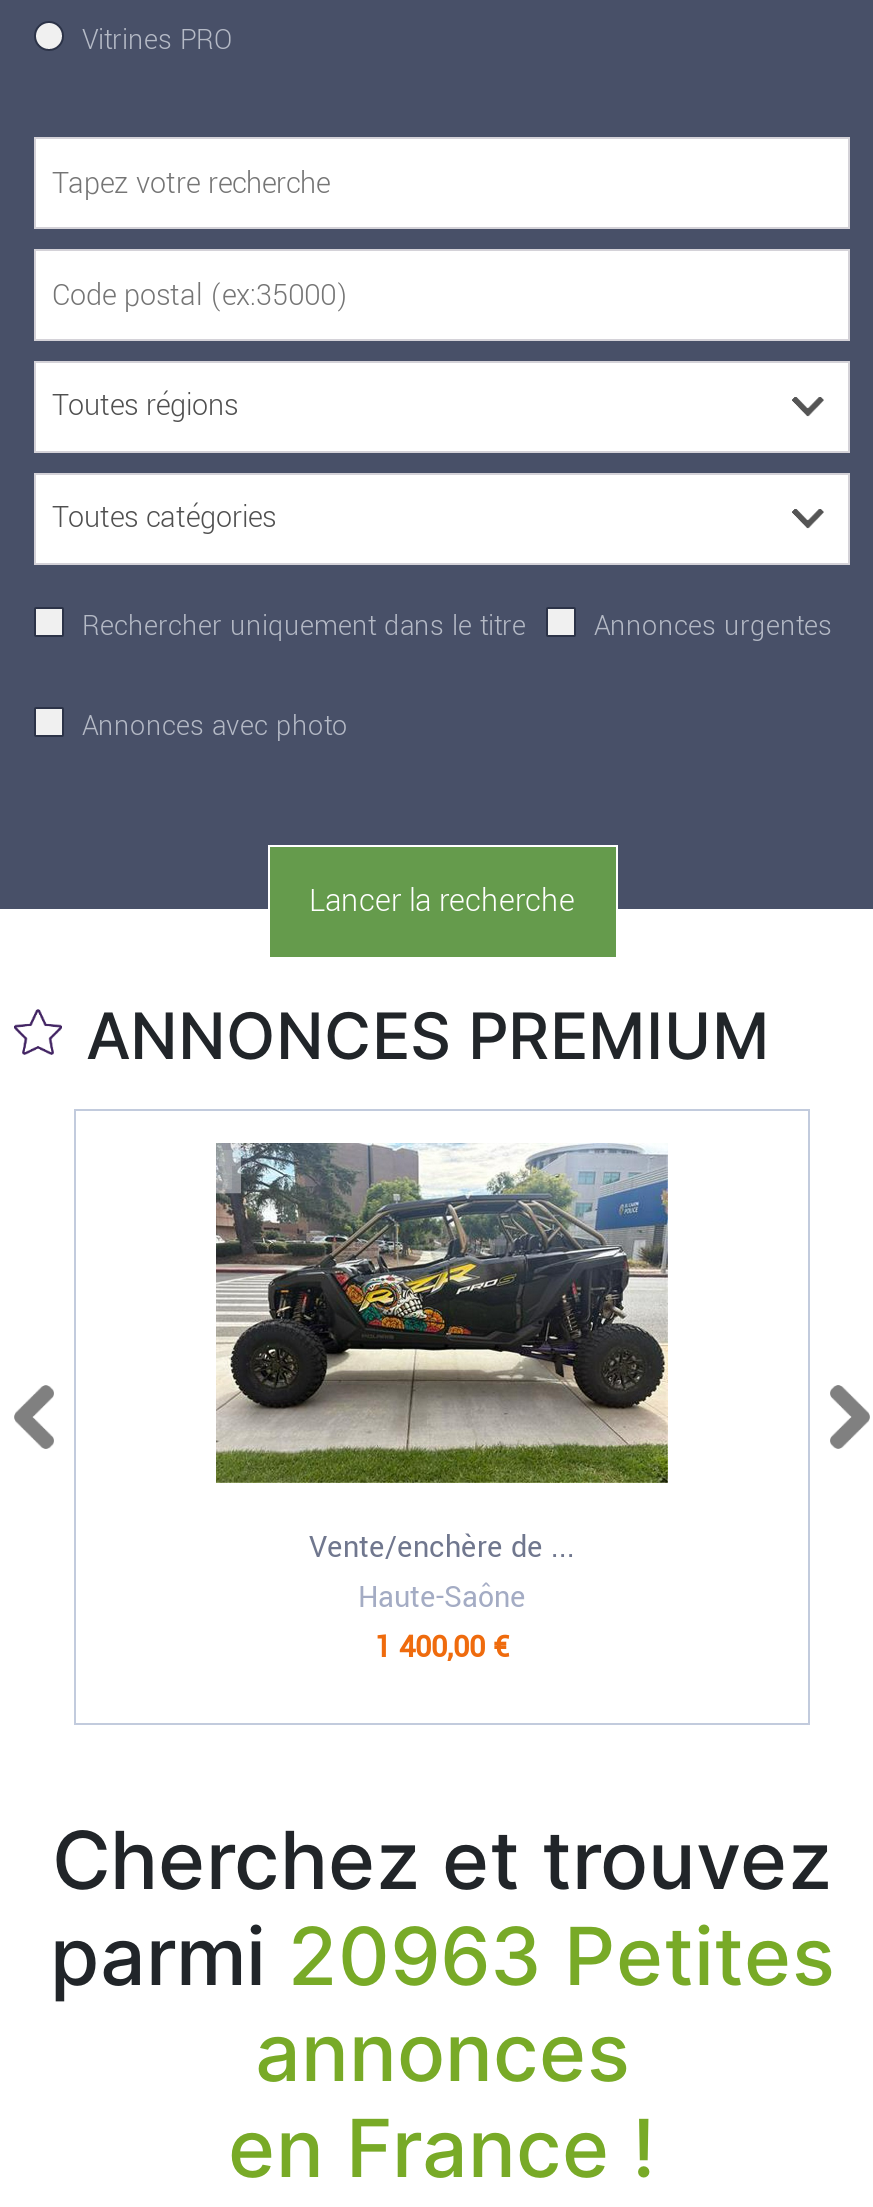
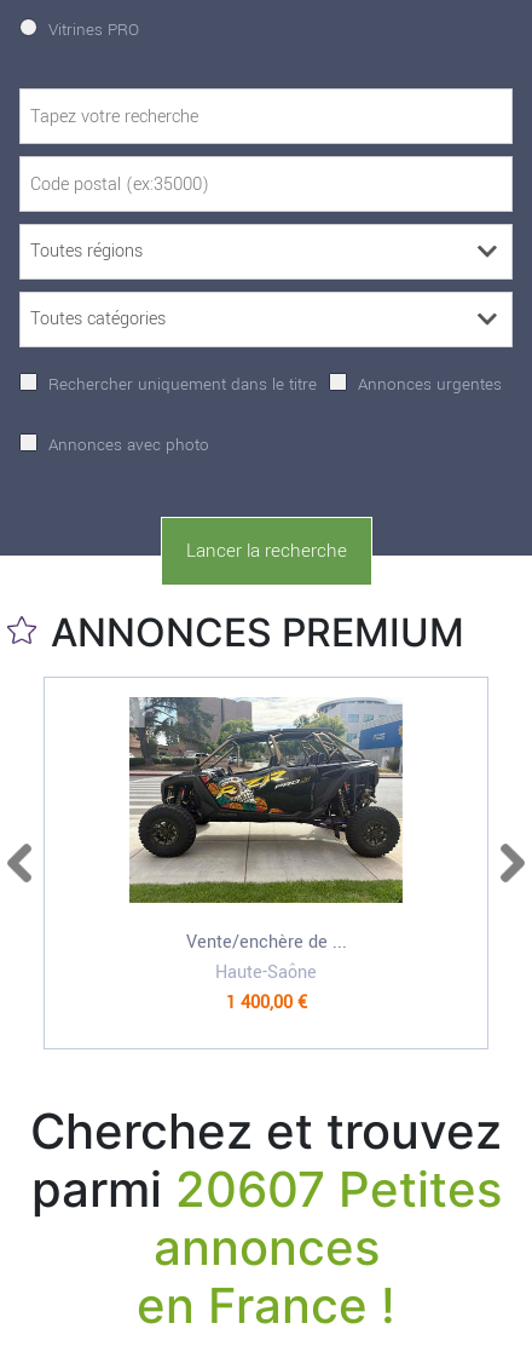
- parmi 20963 Petites
+ parmi 20607 Petites
